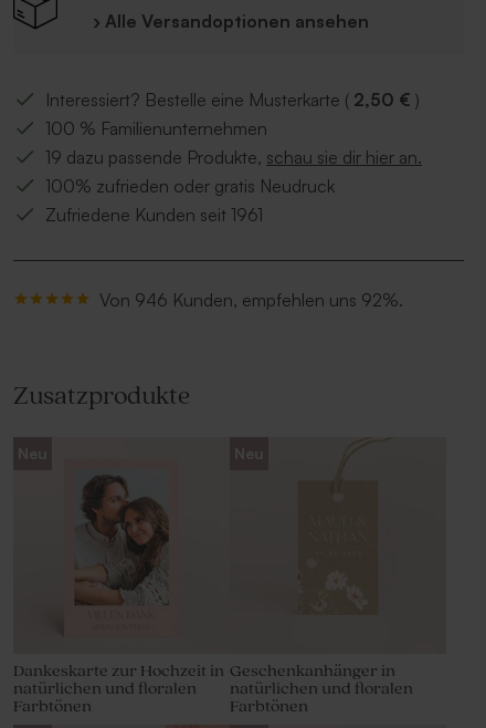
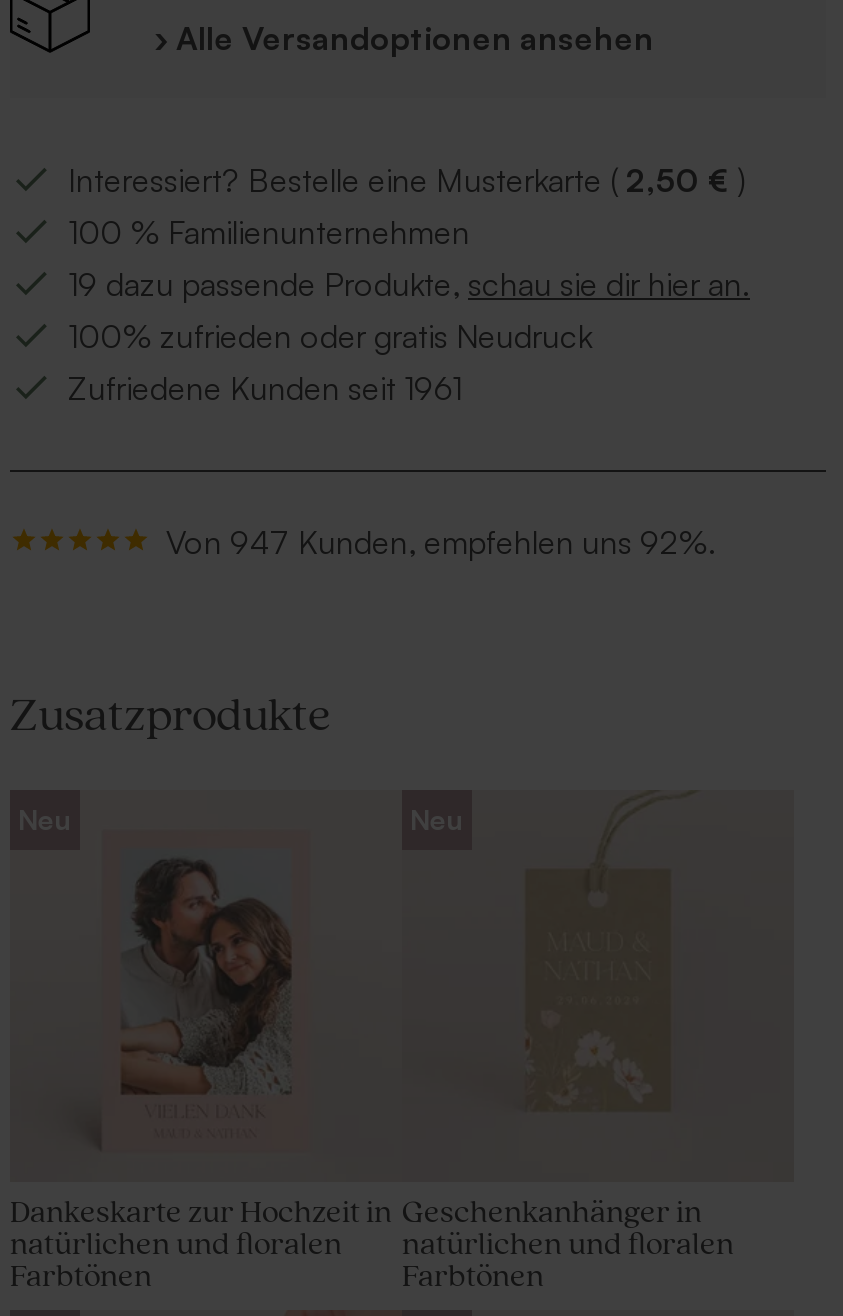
- Von 946 Kunden, empfehlen uns 92%.
+ Von 947 Kunden, empfehlen uns 92%.
